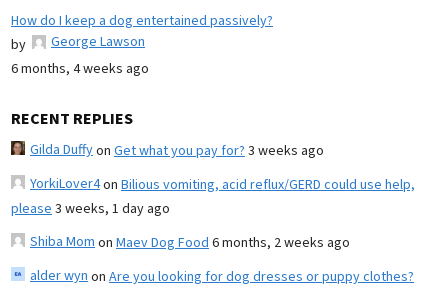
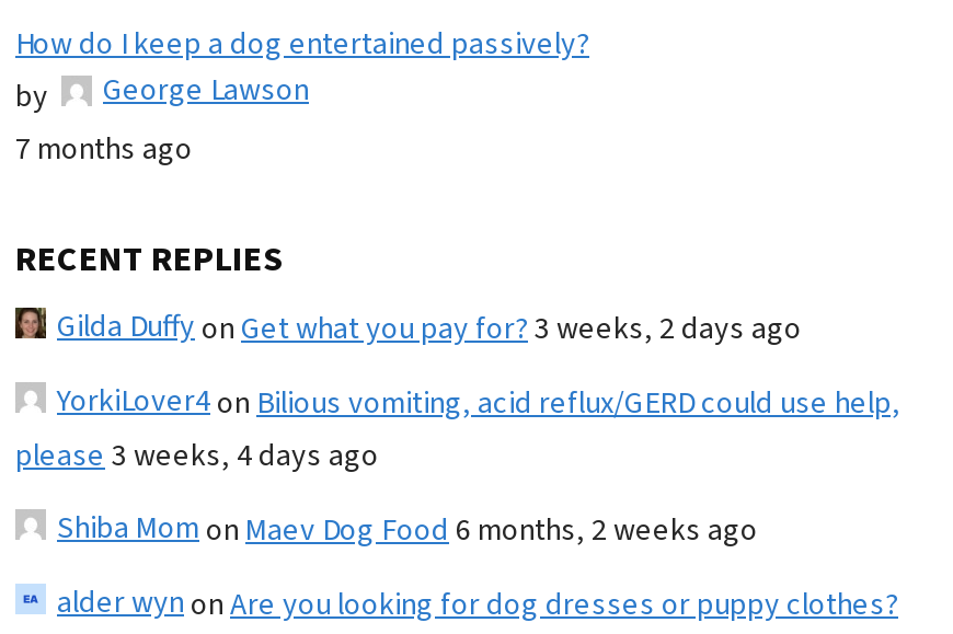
- 6 months, 4 weeks ago
+ 7 months ago

- Gilda Duffyon Get what you pay for? 3 weeks ago
+ Gilda Duffyon Get what you pay for? 3 weeks, 2 days ago

- please 3 weeks, 1 day ago
+ please 3 weeks, 4 days ago
